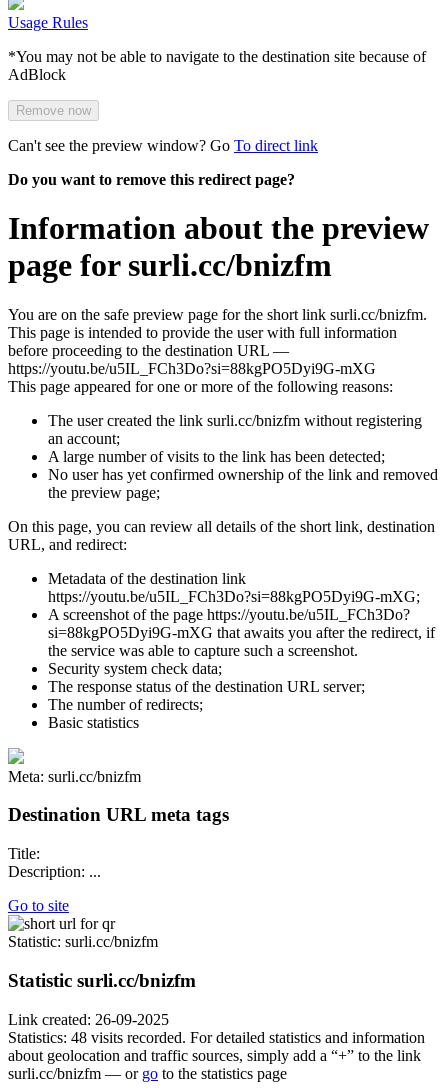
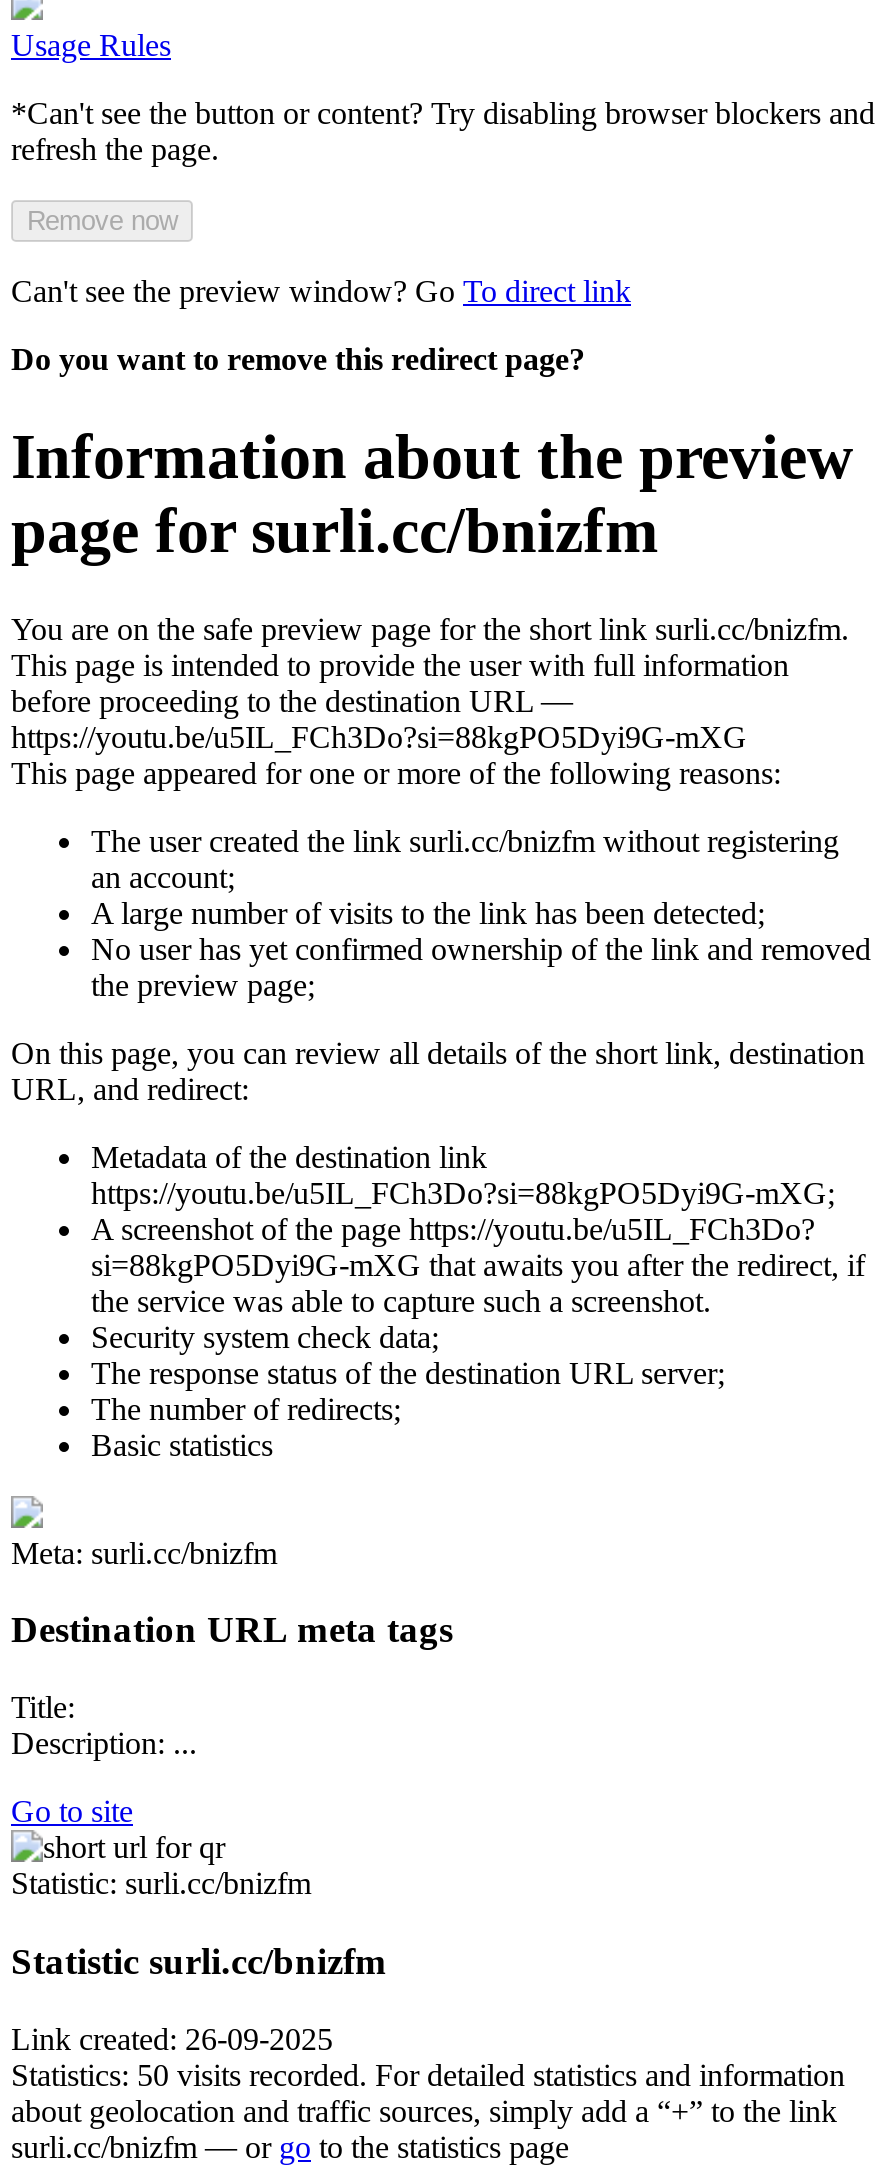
- *You may not be able to navigate to the destination site because of
- AdBlock
+ *Can't see the button or content? Try disabling browser blockers and
+ refresh the page.

- Statistics: 48 visits recorded. For detailed statistics and information
+ Statistics: 50 visits recorded. For detailed statistics and information
